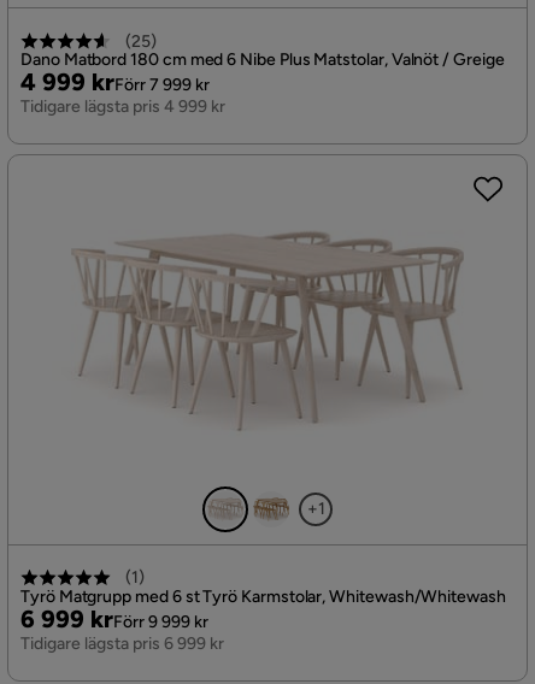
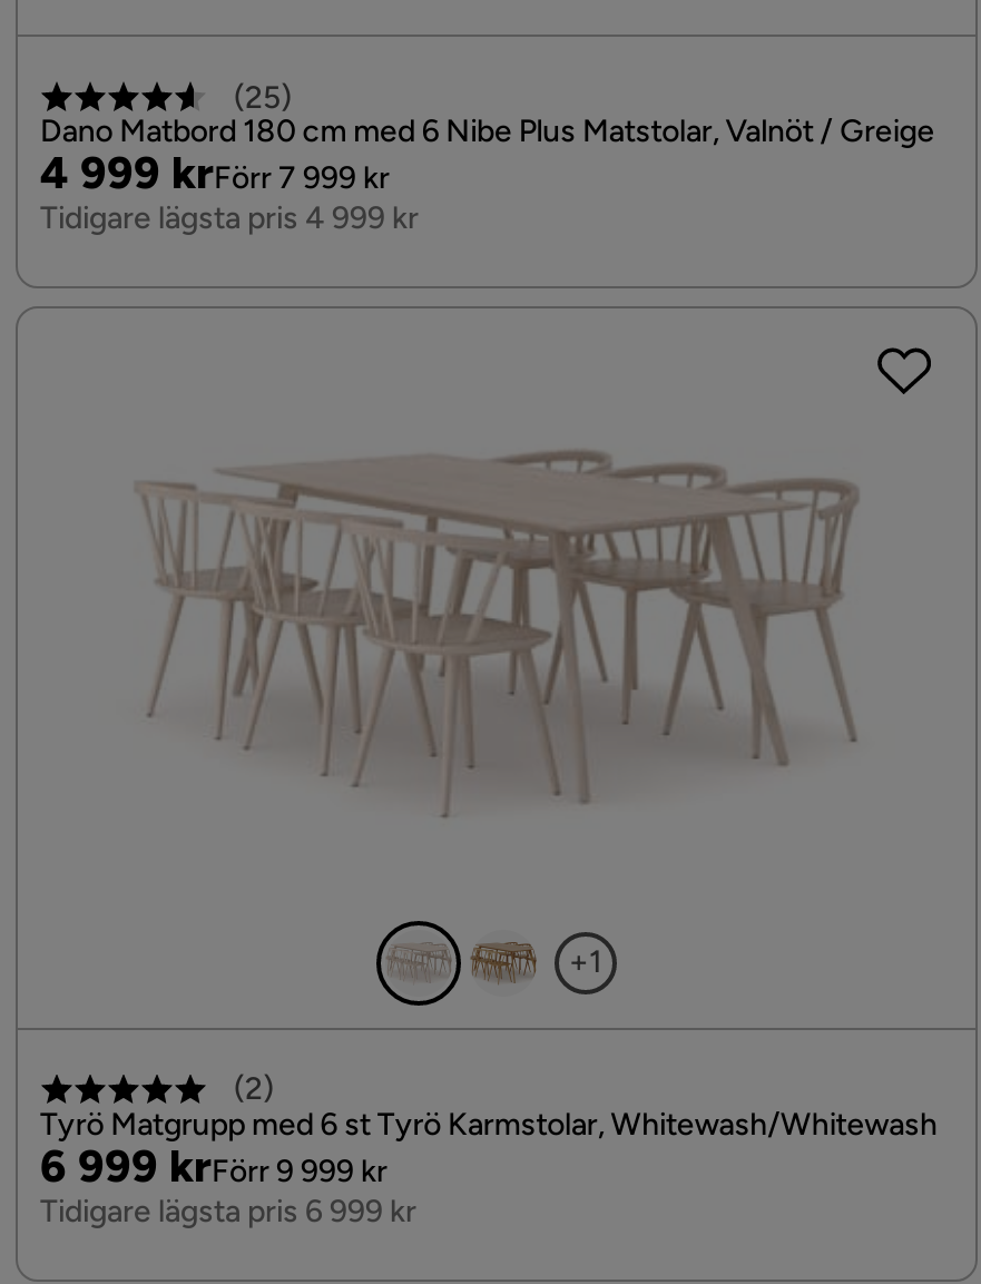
- (1)
+ (2)
